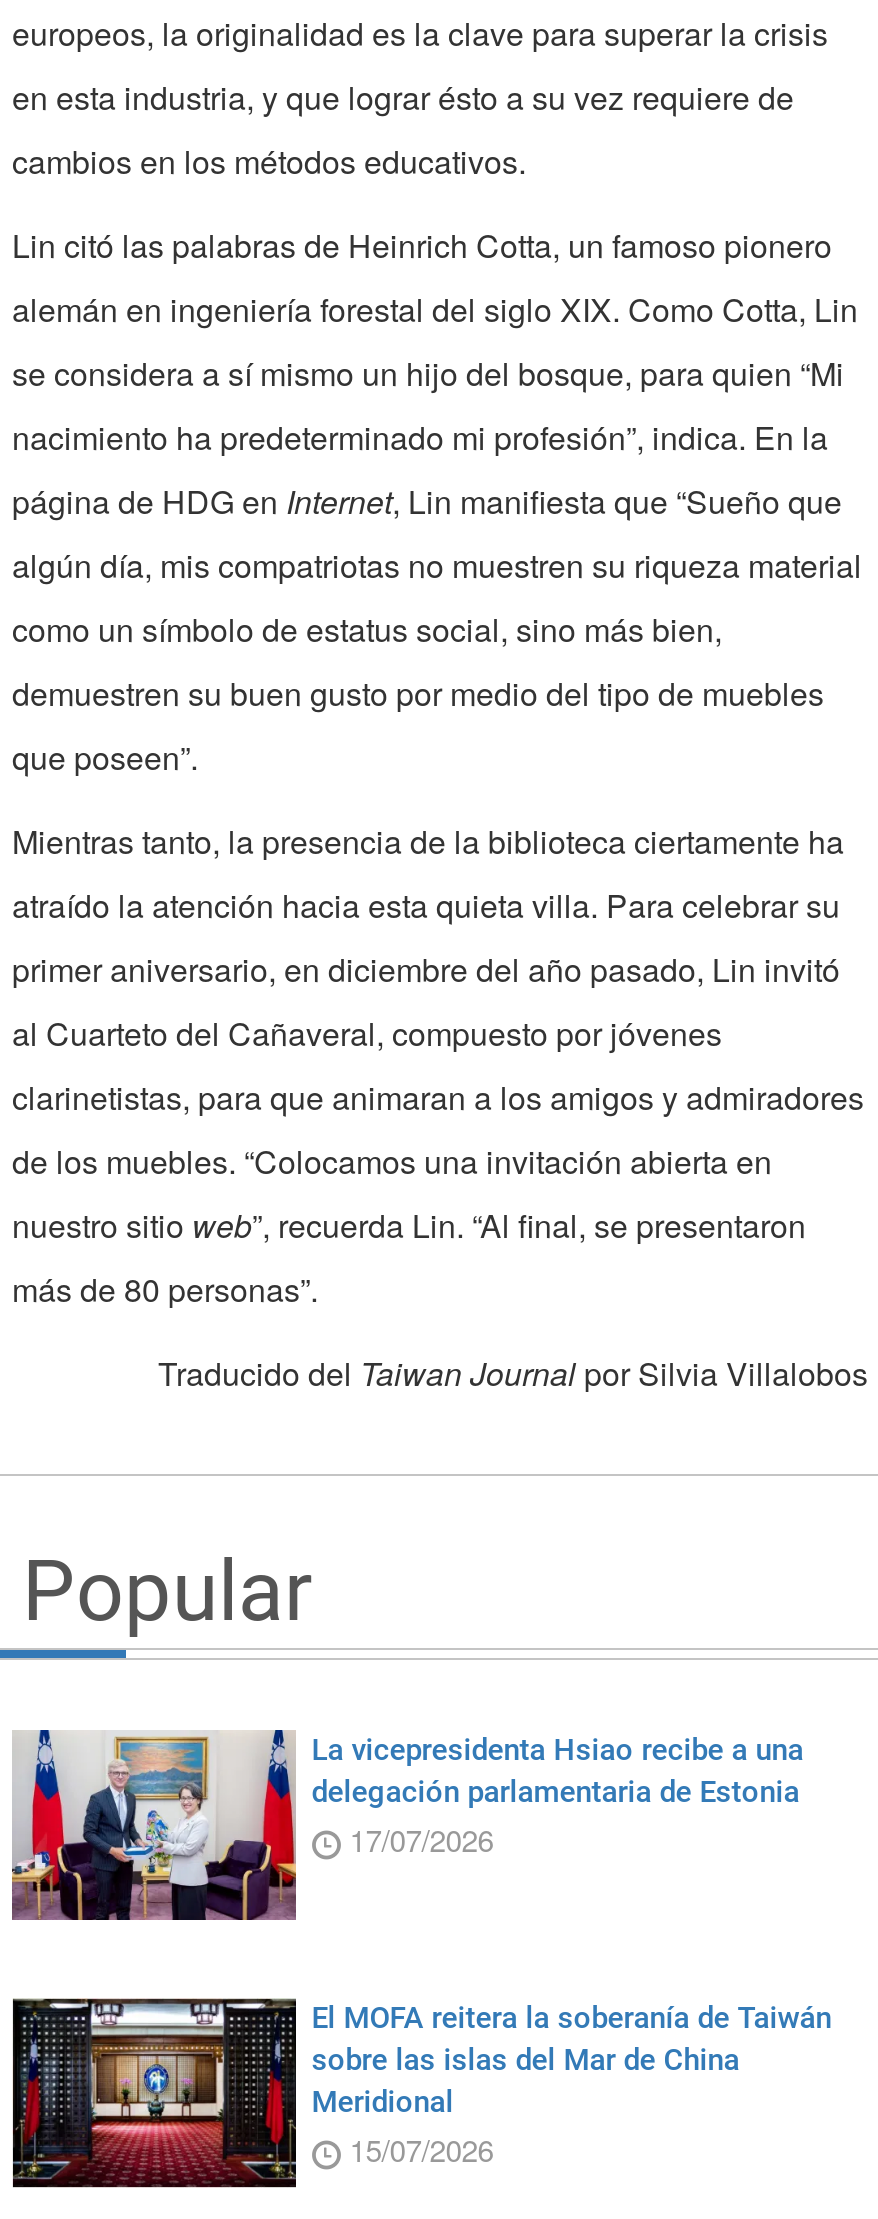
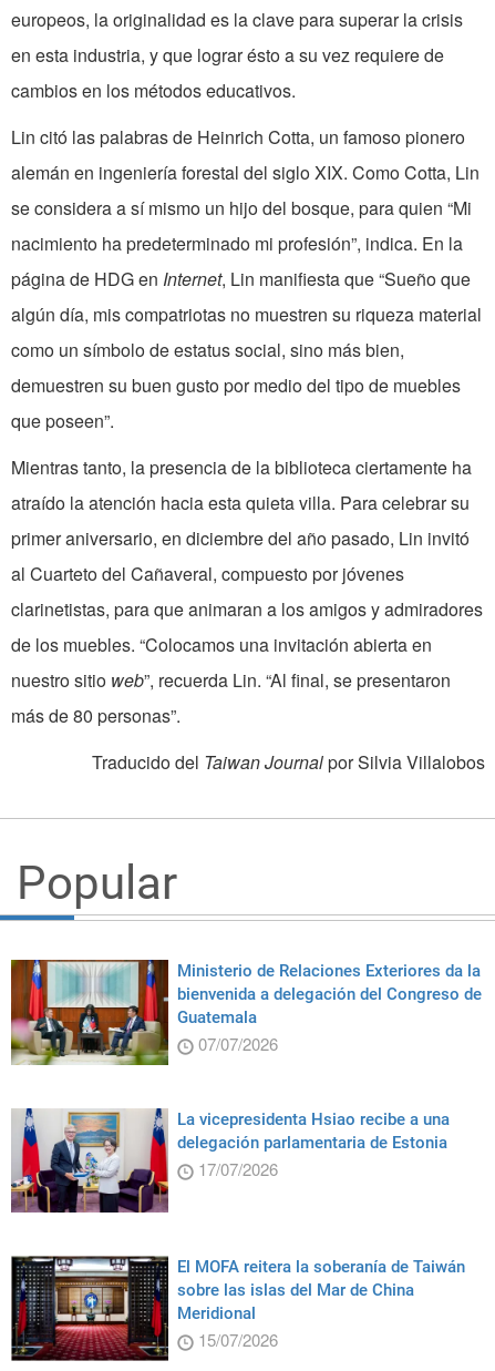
+ [image]
+ Ministerio de Relaciones Exteriores da la
+ bienvenida a delegación del Congreso de
+ Guatemala
+ 07/07/2026
